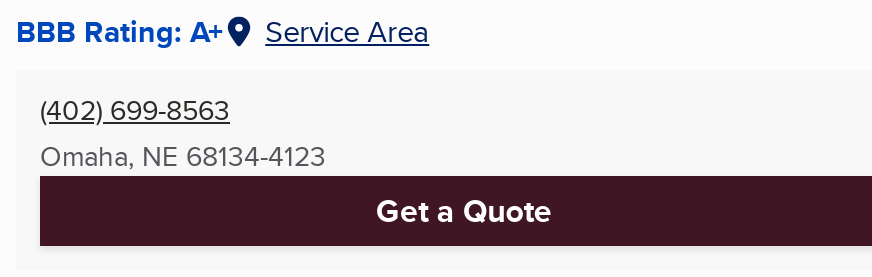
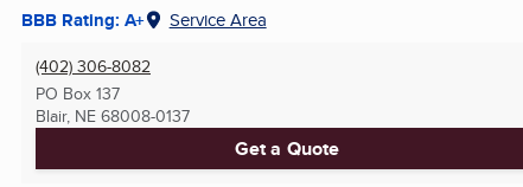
- (402) 699-8563
- Omaha, NE 68134-4123
+ (402) 306-8082
+ PO Box 137
+ Blair, NE 68008-0137
